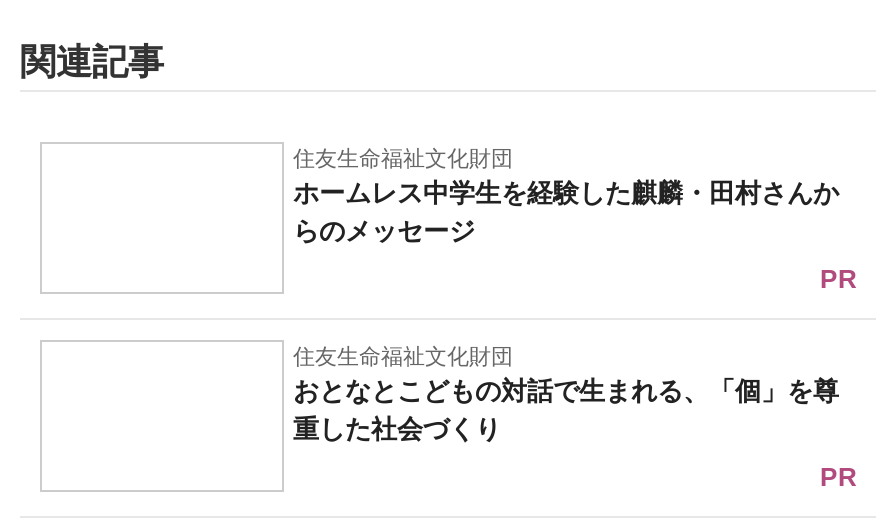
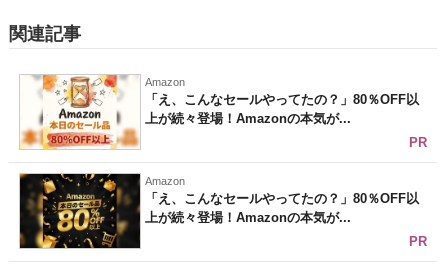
+ [image]

- 住友生命福祉文化財団
- ホームレス中学生を経験した麒麟・田村さんか
- らのメッセージ
+ Amazon
+ 「え、こんなセールやってたの？」80％OFF以
+ 上が続々登場！Amazonの本気が...

+ [image]

- 住友生命福祉文化財団
- おとなとこどもの対話で生まれる、「個」を尊
- 重した社会づくり
+ Amazon
+ 「え、こんなセールやってたの？」80％OFF以
+ 上が続々登場！Amazonの本気が...
